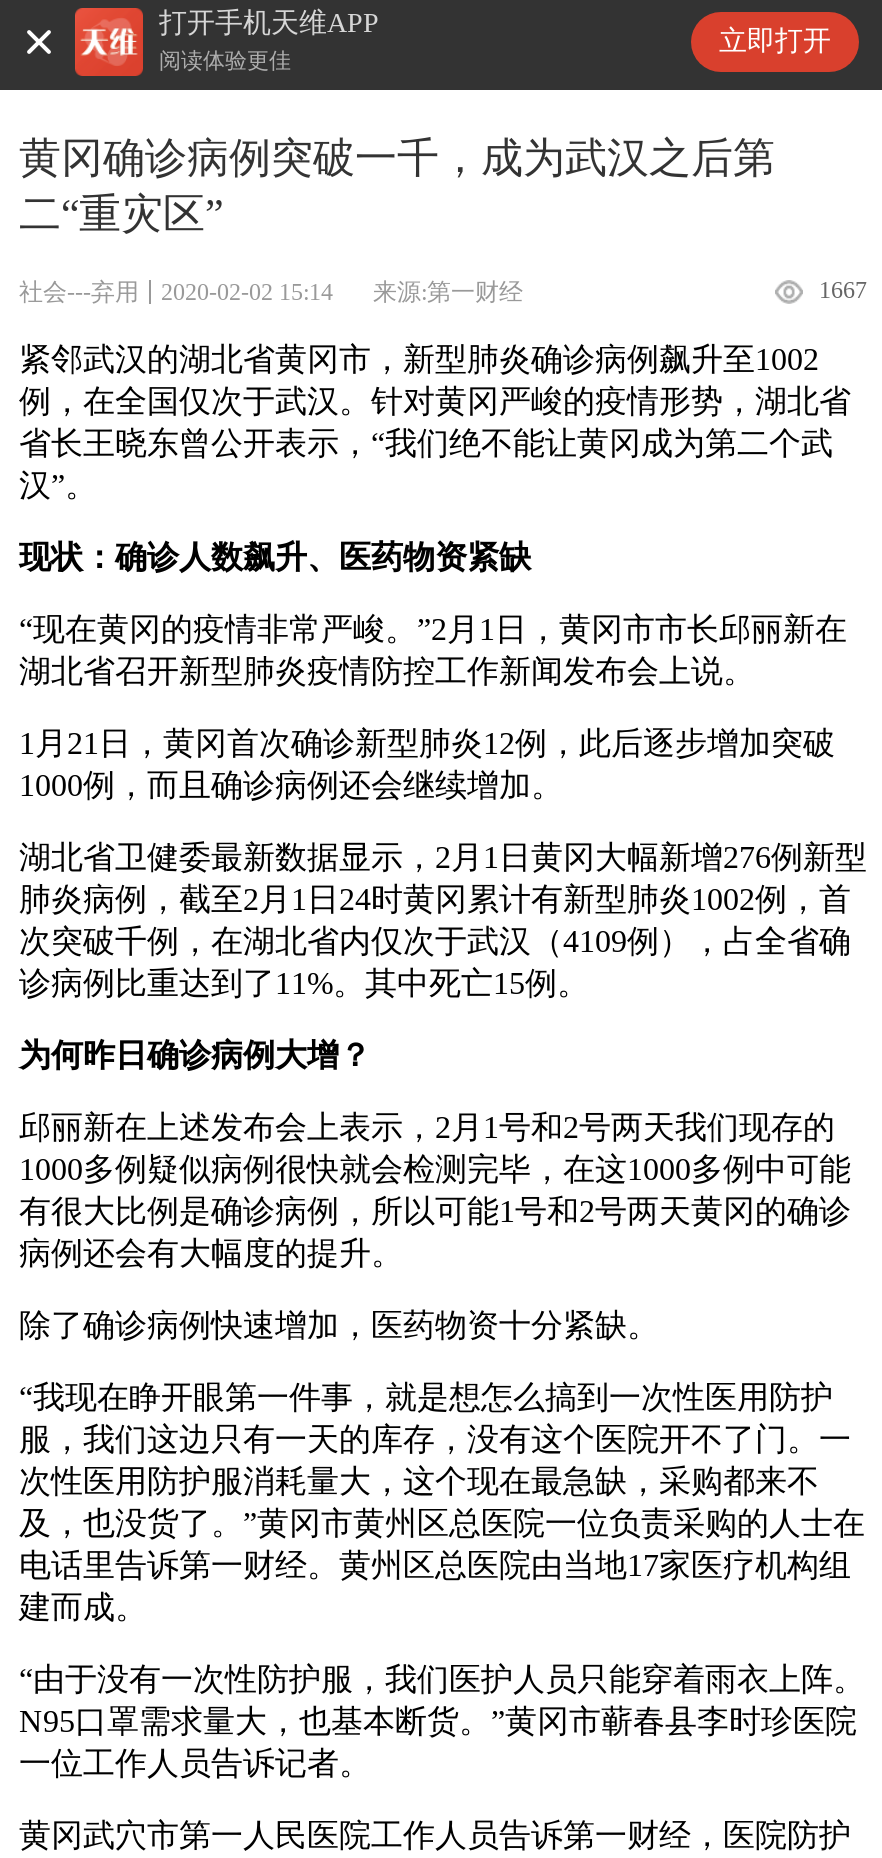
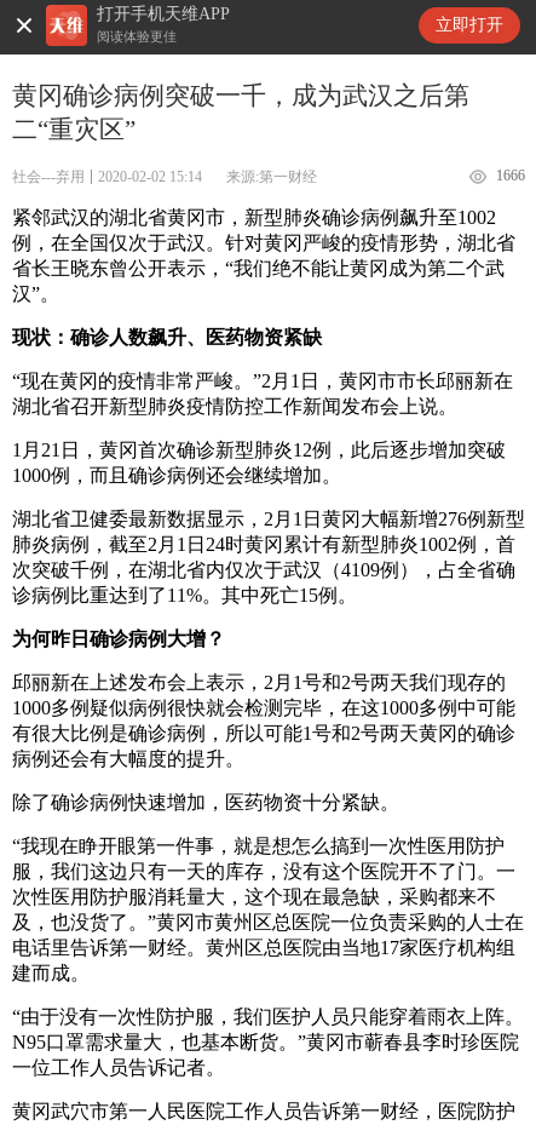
- 1667
+ 1666
